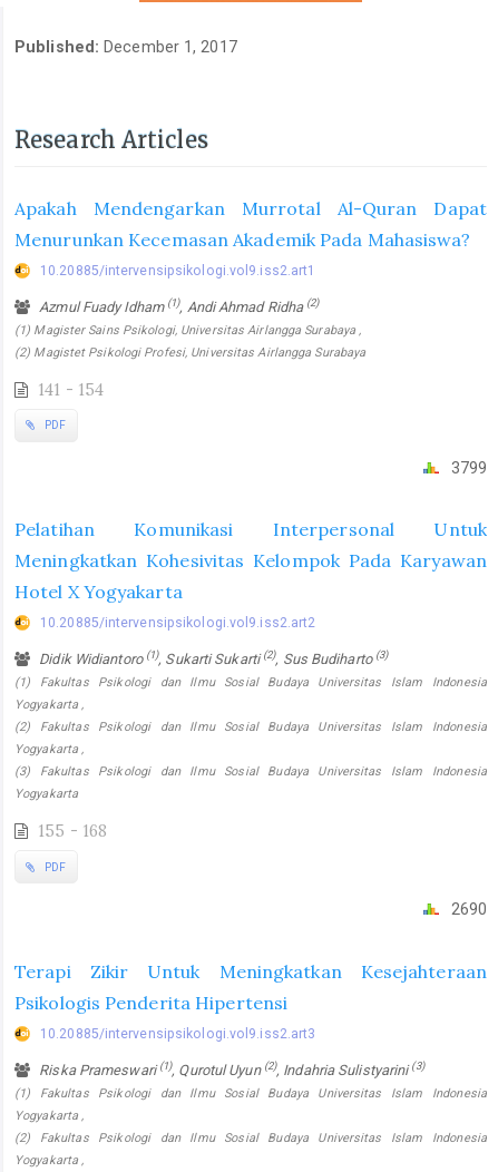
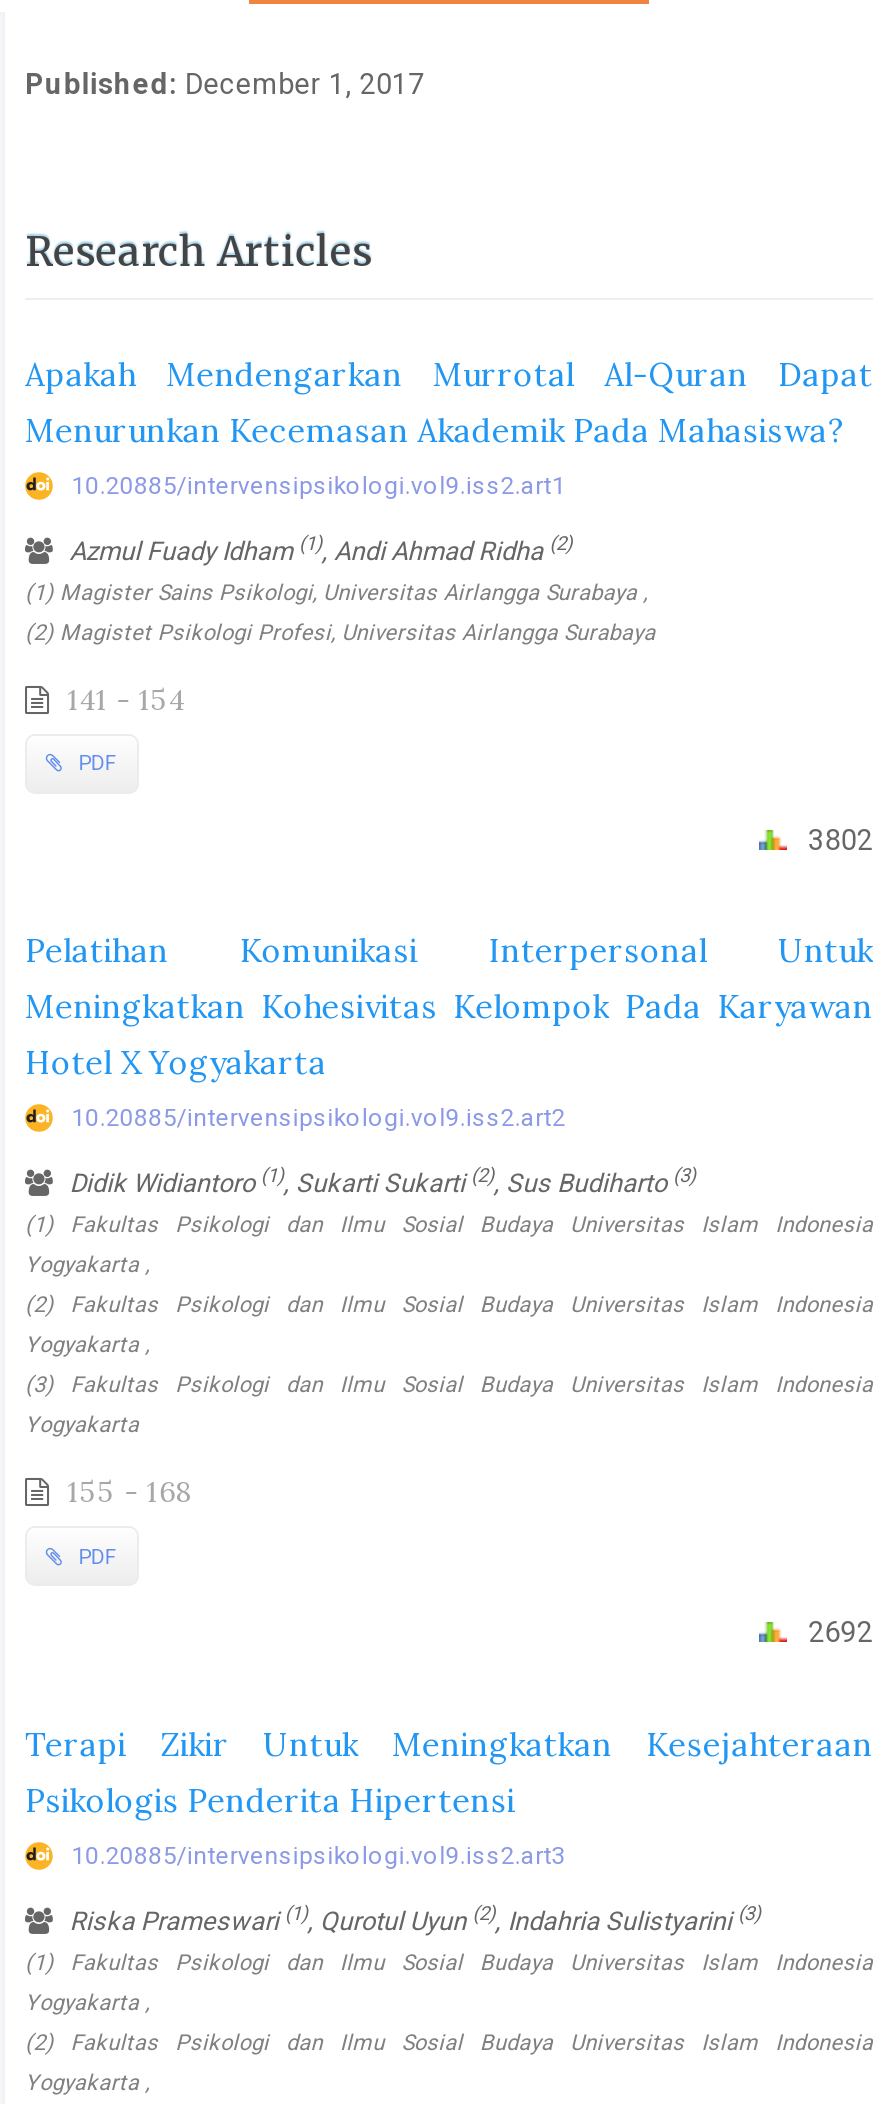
- 3799
+ 3802

- 2690
+ 2692
